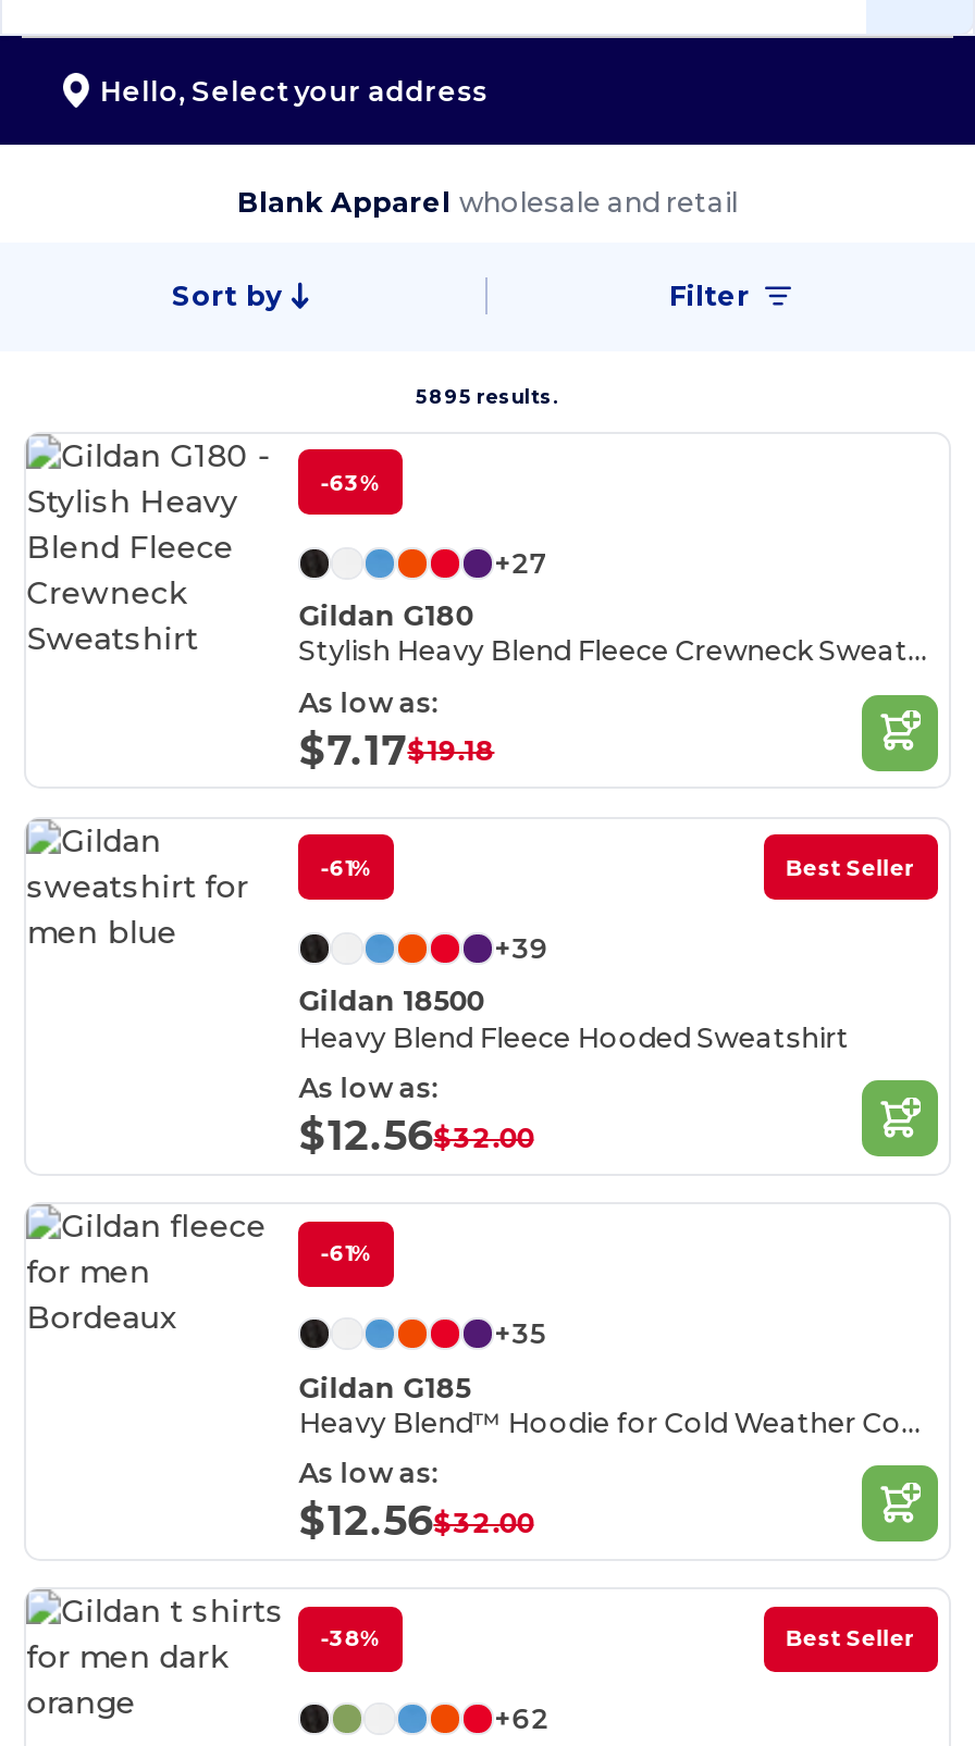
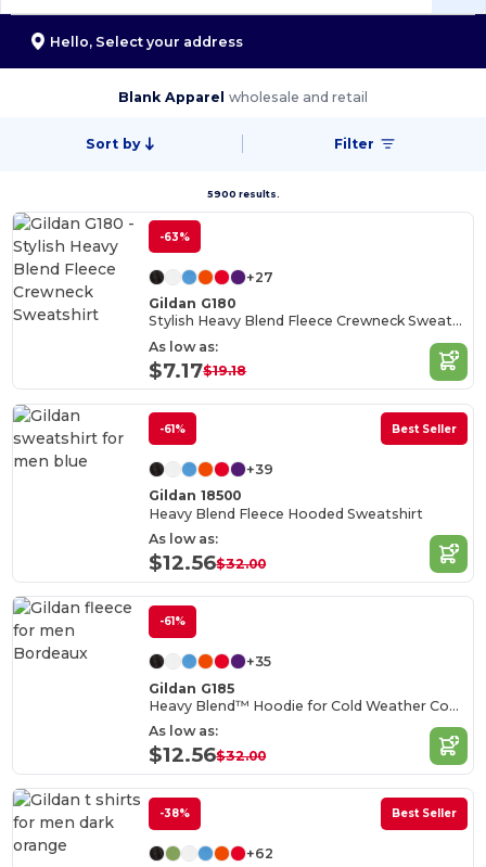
- 5895 results.
+ 5900 results.
